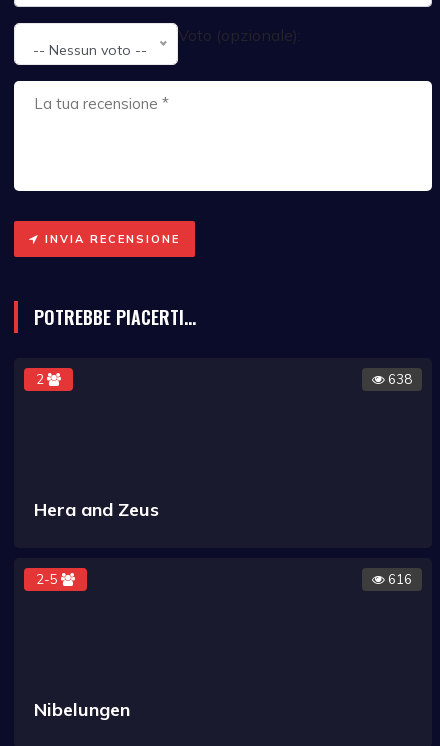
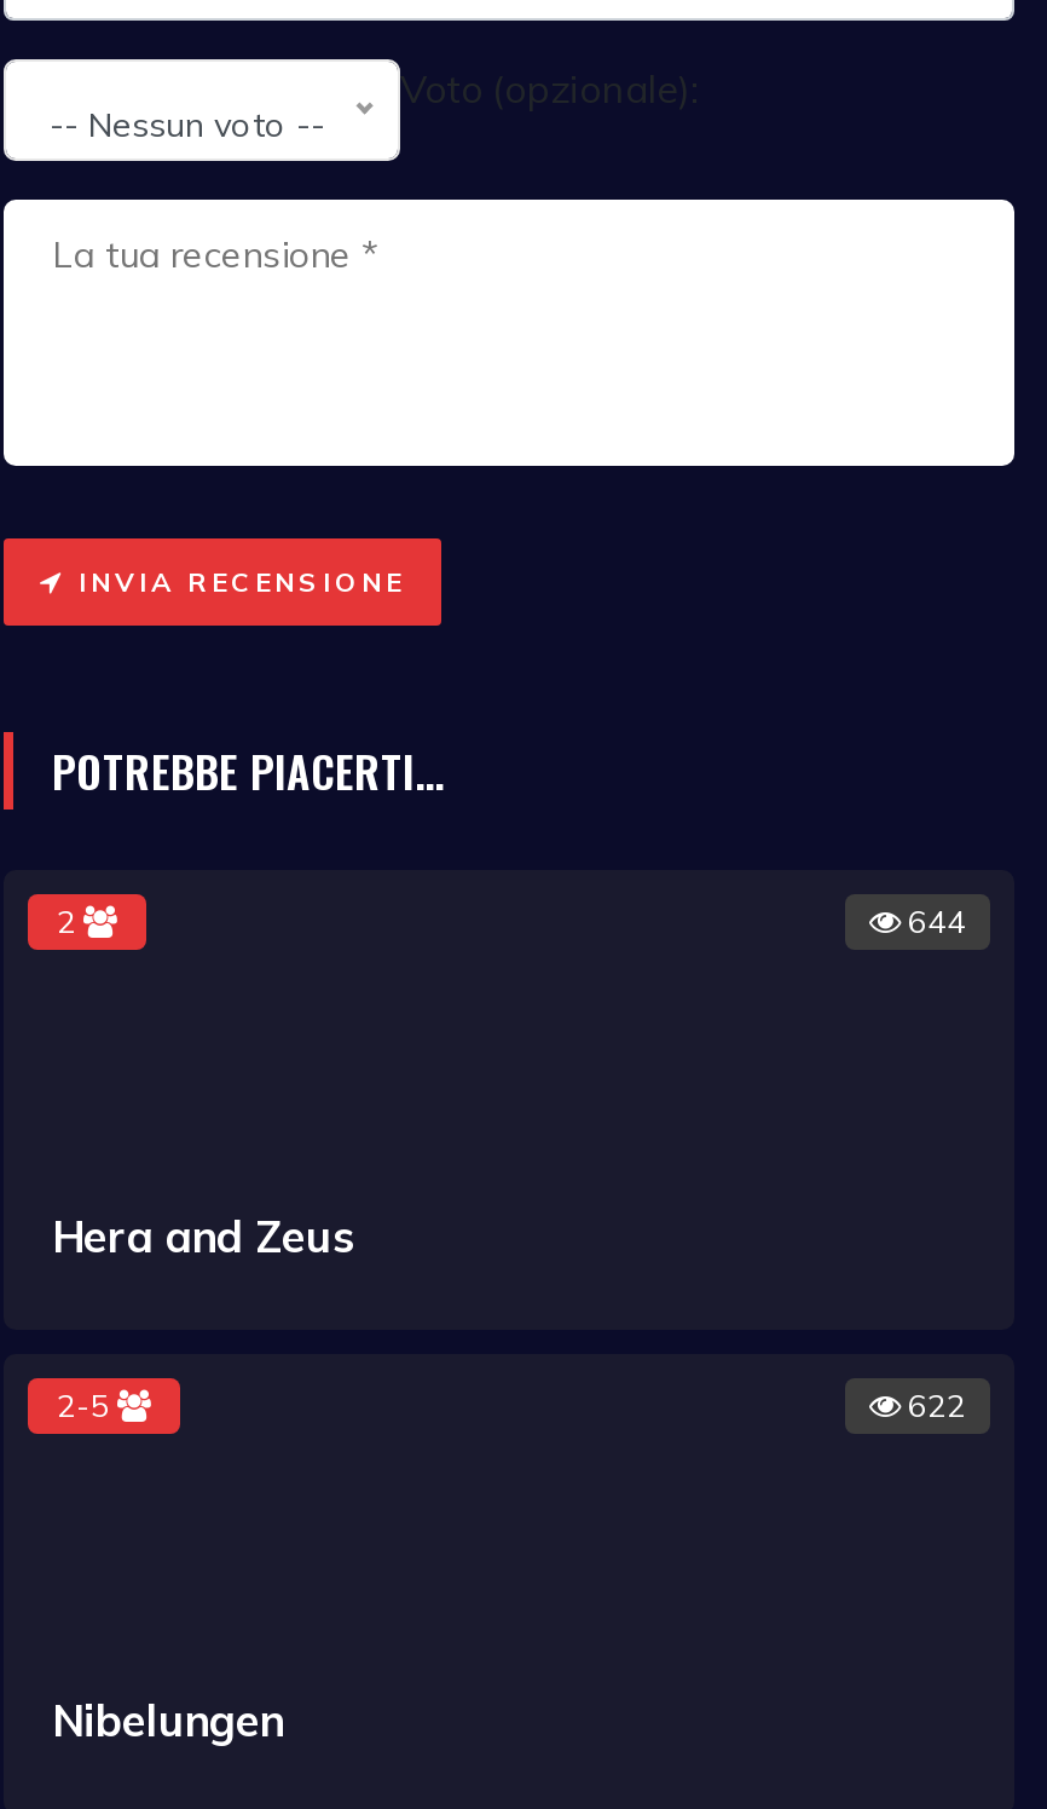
- 638
+ 644

- 616
+ 622
